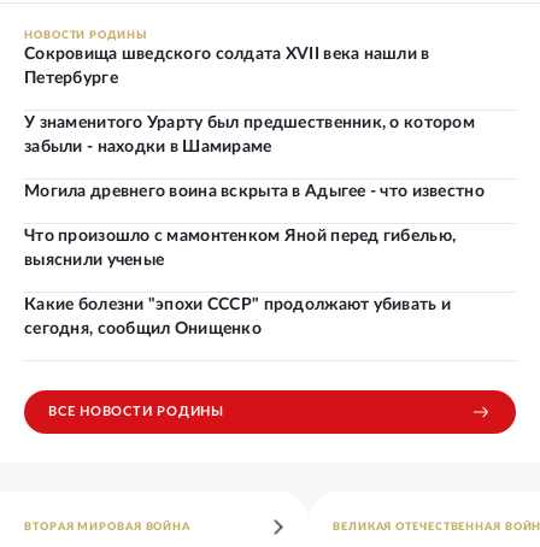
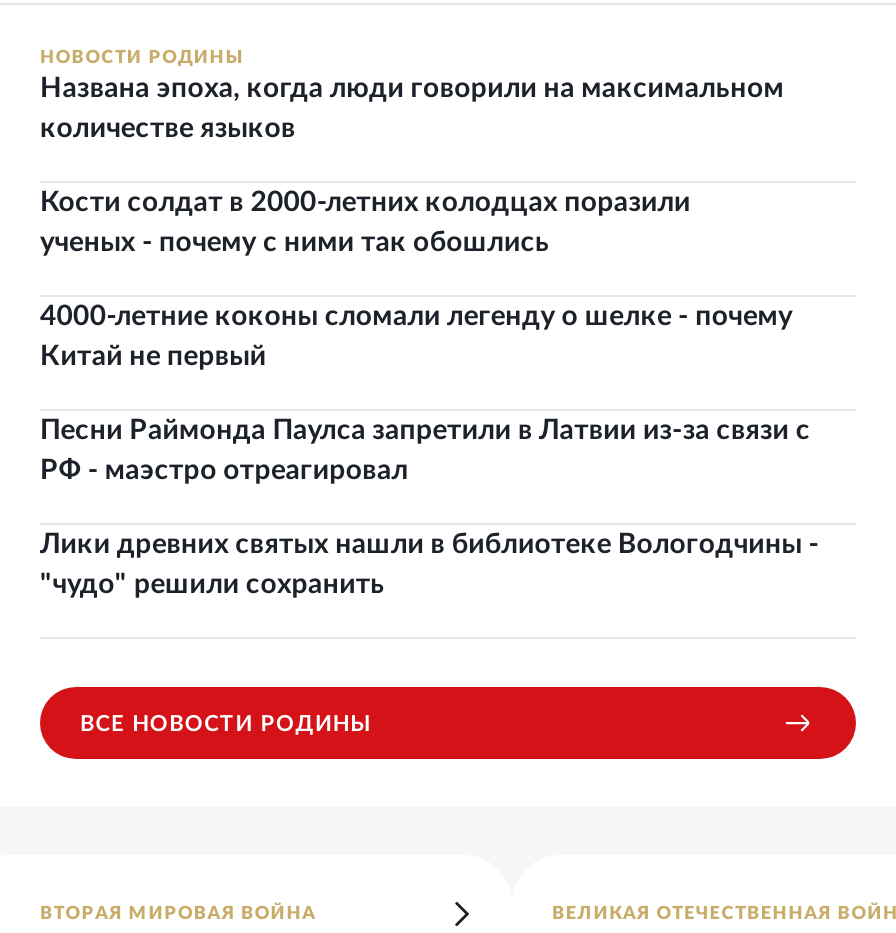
- Сокровища шведского солдата XVII века нашли в
- Петербурге
+ Названа эпоха, когда люди говорили на максимальном
+ количестве языков

- У знаменитого Урарту был предшественник, о котором
- забыли - находки в Шамираме
+ Кости солдат в 2000‑летних колодцах поразили
+ ученых - почему с ними так обошлись

- Могила древнего воина вскрыта в Адыгее - что известно
+ 4000‑летние коконы сломали легенду о шелке - почему
+ Китай не первый

- Что произошло с мамонтенком Яной перед гибелью,
- выяснили ученые
+ Песни Раймонда Паулса запретили в Латвии из‑за связи с
+ РФ - маэстро отреагировал

- Какие болезни "эпохи СССР" продолжают убивать и
- сегодня, сообщил Онищенко
+ Лики древних святых нашли в библиотеке Вологодчины -
+ "чудо" решили сохранить
